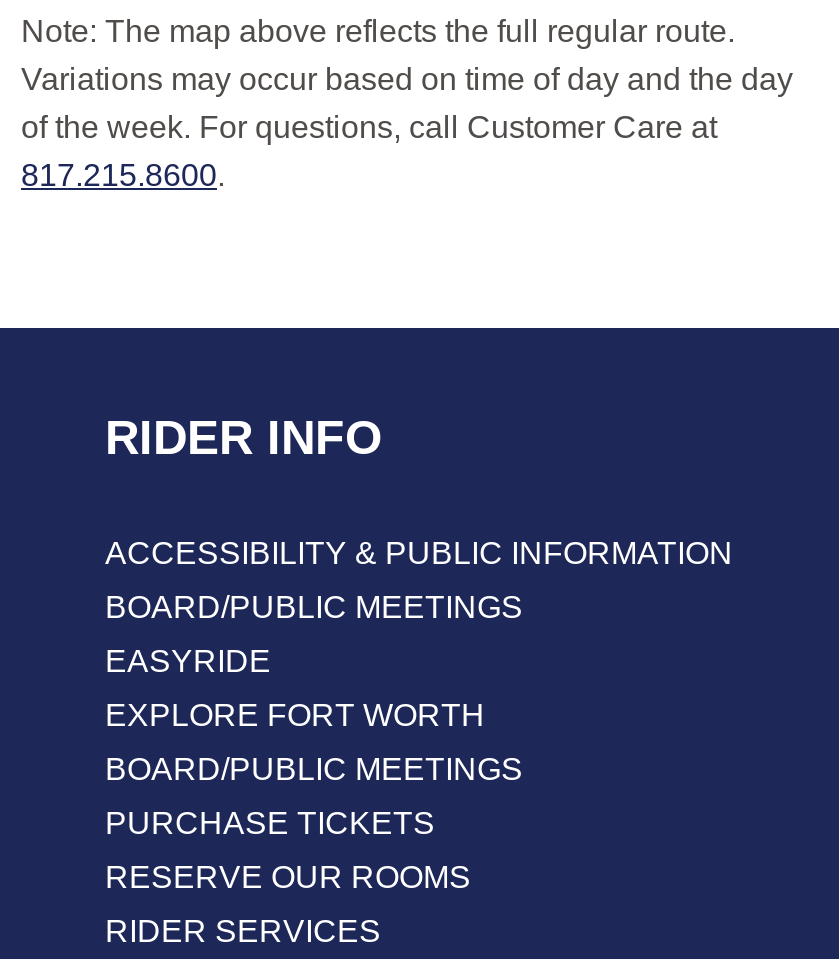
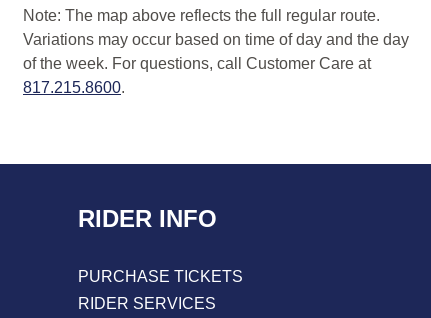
- ACCESSIBILITY & PUBLIC INFORMATION
- BOARD/PUBLIC MEETINGS
- EASYRIDE
- EXPLORE FORT WORTH
- BOARD/PUBLIC MEETINGS

- RESERVE OUR ROOMS
